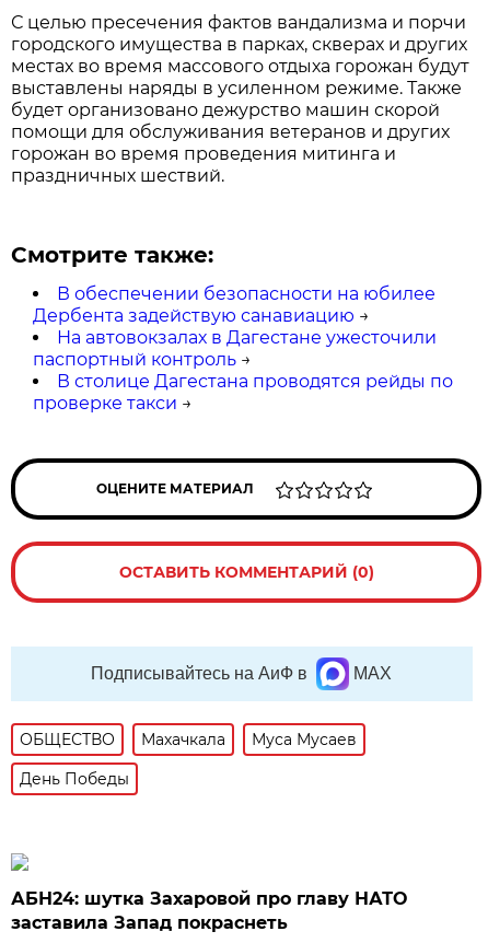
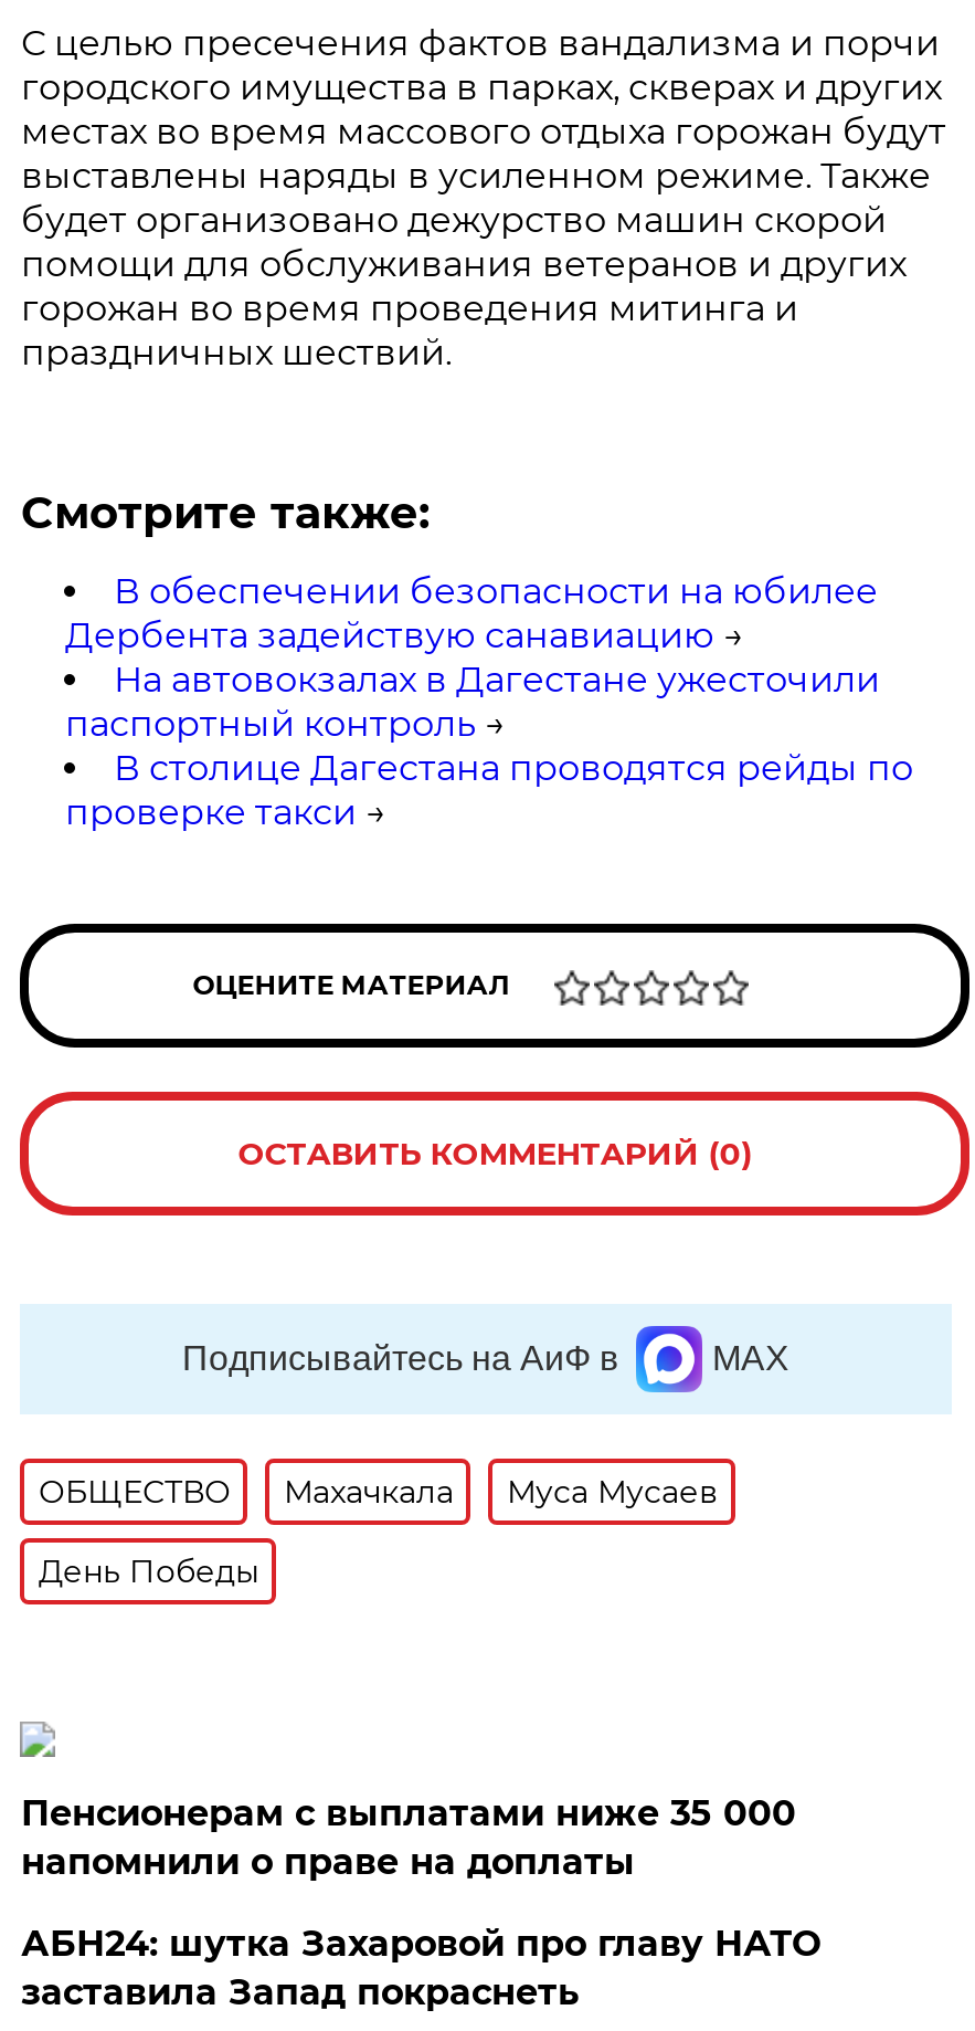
+ Пенсионерам с выплатами ниже 35 000
+ напомнили о праве на доплаты
